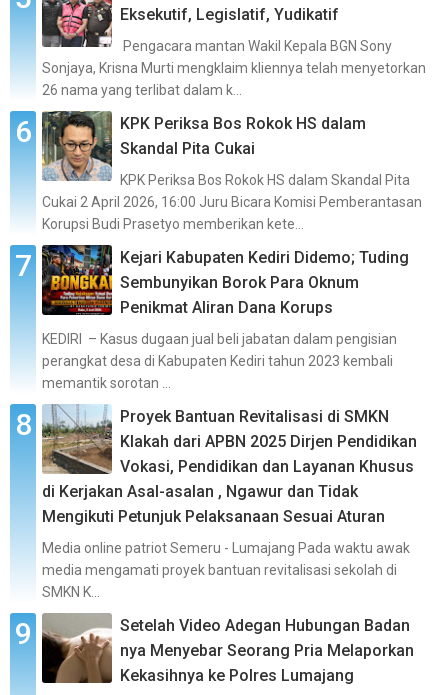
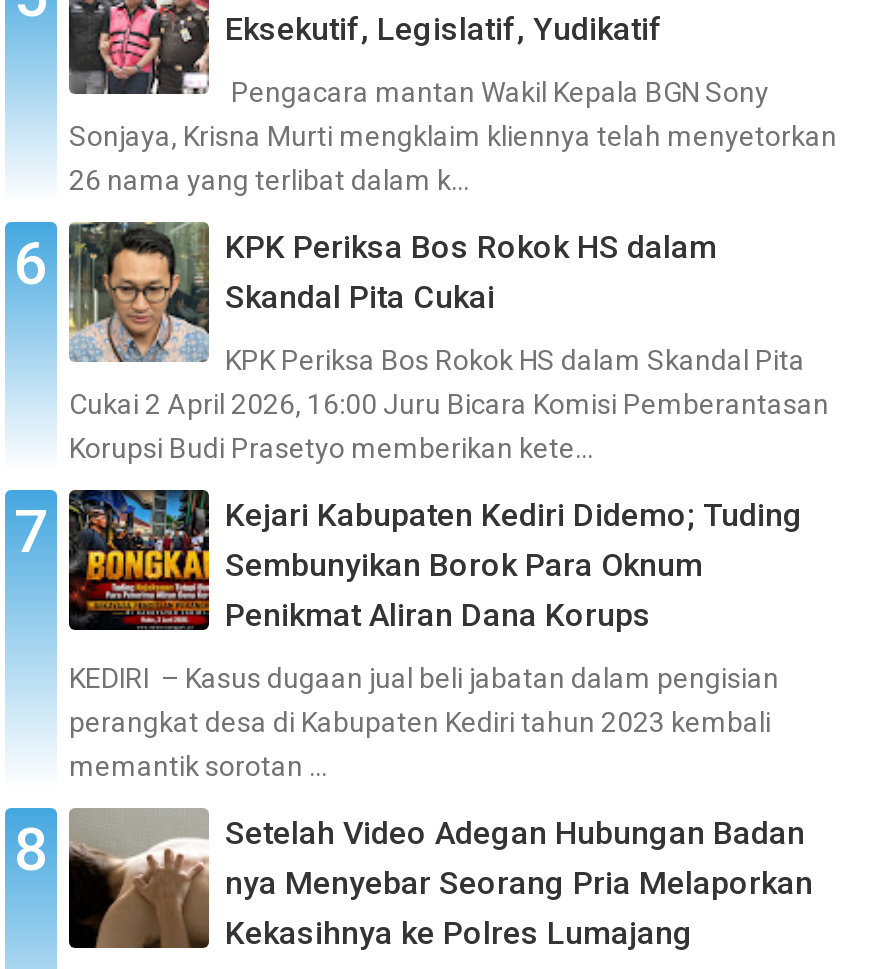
- [image]
- Proyek Bantuan Revitalisasi di SMKN
- Klakah dari APBN 2025 Dirjen Pendidikan
- Vokasi, Pendidikan dan Layanan Khusus
- di Kerjakan Asal-asalan , Ngawur dan Tidak
- Mengikuti Petunjuk Pelaksanaan Sesuai Aturan
- Media online patriot Semeru - Lumajang Pada waktu awak
- media mengamati proyek bantuan revitalisasi sekolah di
- SMKN K...
